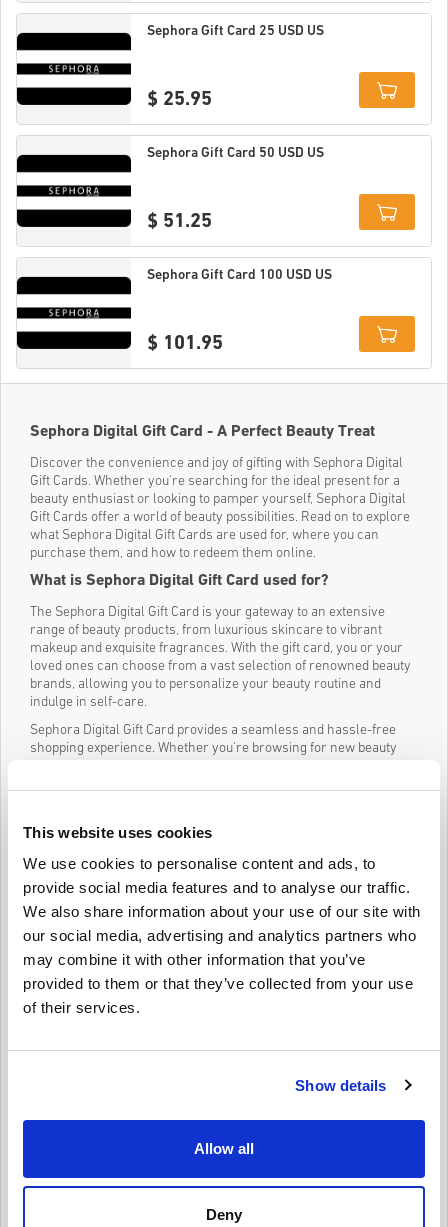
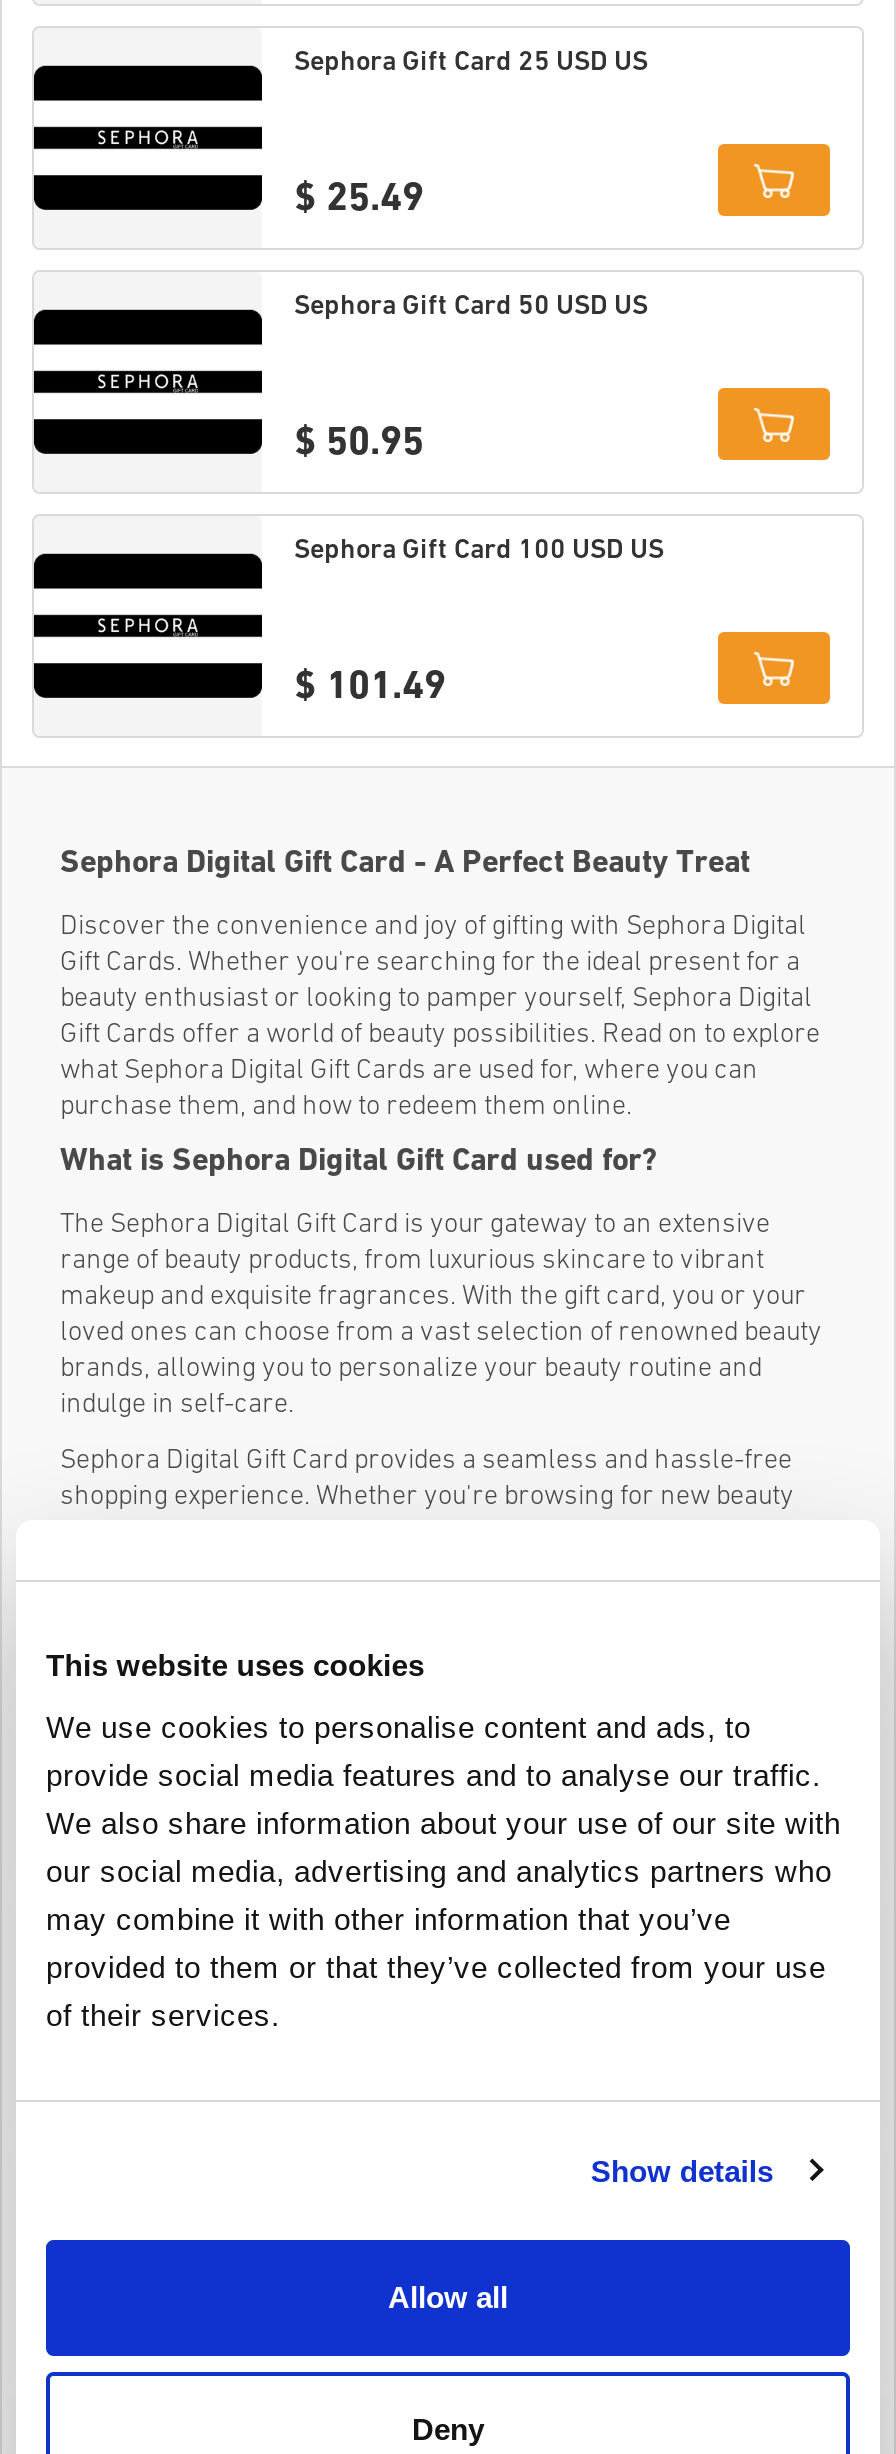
- $ 25.95
+ $ 25.49

- $ 51.25
+ $ 50.95

- $ 101.95
+ $ 101.49
